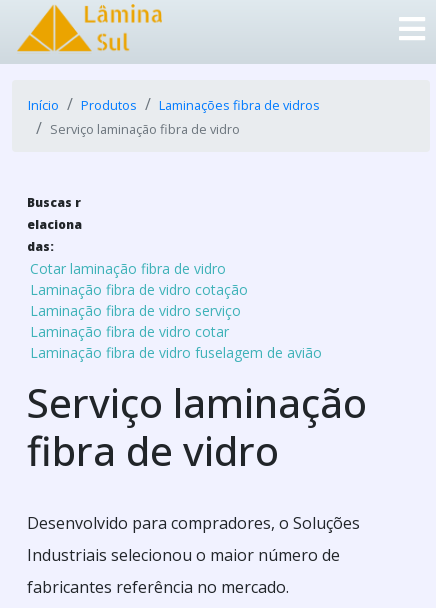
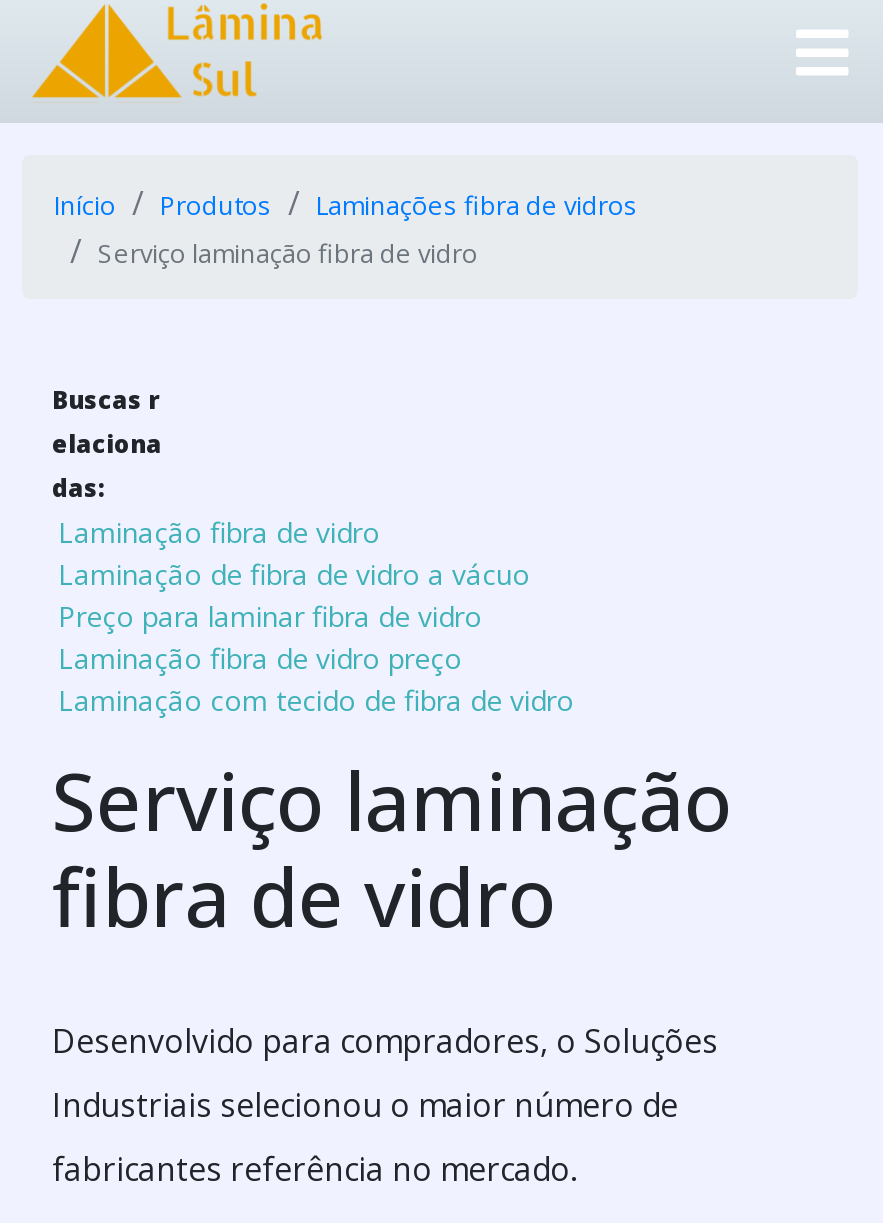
- Cotar laminação fibra de vidro
- Laminação fibra de vidro cotação
- Laminação fibra de vidro serviço
- Laminação fibra de vidro cotar
- Laminação fibra de vidro fuselagem de avião
+ Laminação fibra de vidro
+ Laminação de fibra de vidro a vácuo
+ Preço para laminar fibra de vidro
+ Laminação fibra de vidro preço
+ Laminação com tecido de fibra de vidro
